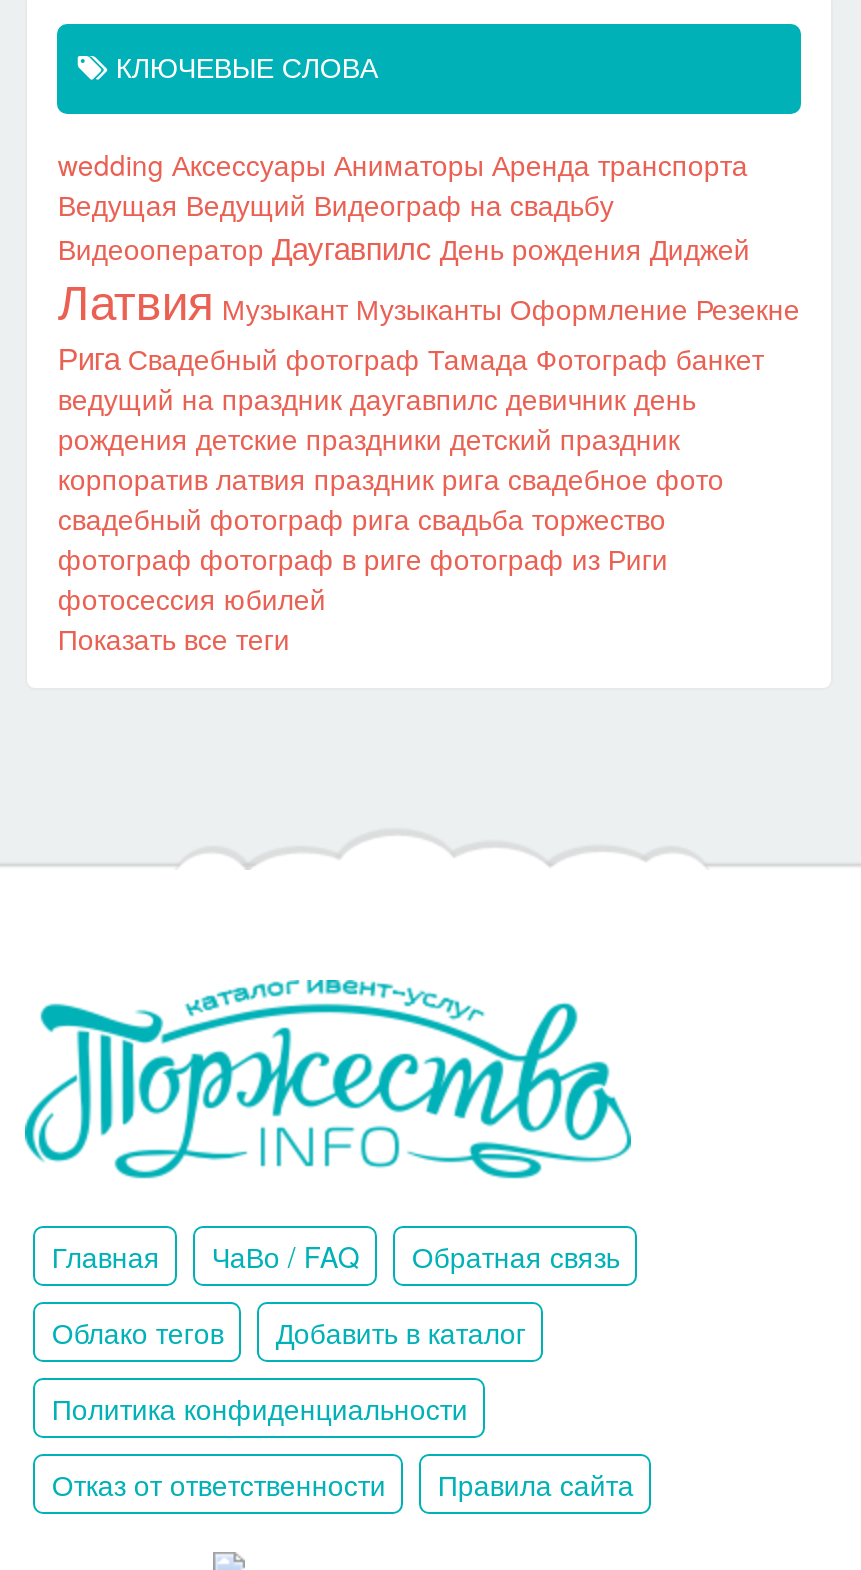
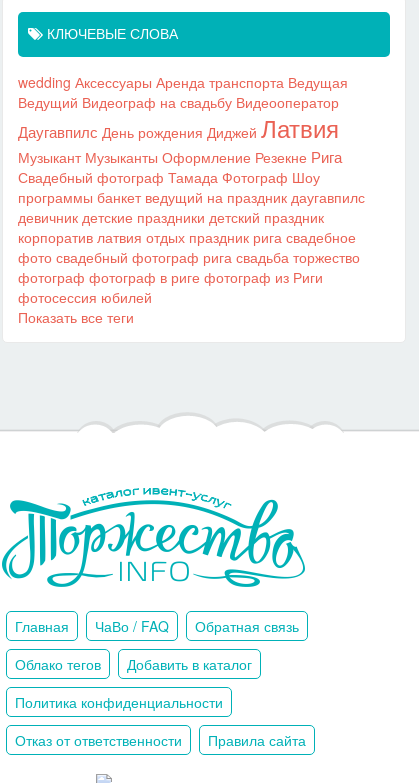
- wedding Аксессуары Аниматоры Аренда транспорта
- Ведущая Ведущий Видеограф на свадьбу
- Видеооператор Даугавпилс День рождения Диджей
- Латвия Музыкант Музыканты Оформление Резекне
- Рига Свадебный фотограф Тамада Фотограф банкет
- ведущий на праздник даугавпилс девичник день
- рождения детские праздники детский праздник
- корпоратив латвия праздник рига свадебное фото
- свадебный фотограф рига свадьба торжество
+ wedding Аксессуары Аренда транспорта Ведущая
+ Ведущий Видеограф на свадьбу Видеооператор
+ Даугавпилс День рождения Диджей Латвия
+ Музыкант Музыканты Оформление Резекне Рига
+ Свадебный фотограф Тамада Фотограф Шоу
+ программы банкет ведущий на праздник даугавпилс
+ девичник детские праздники детский праздник
+ корпоратив латвия отдых праздник рига свадебное
+ фото свадебный фотограф рига свадьба торжество
